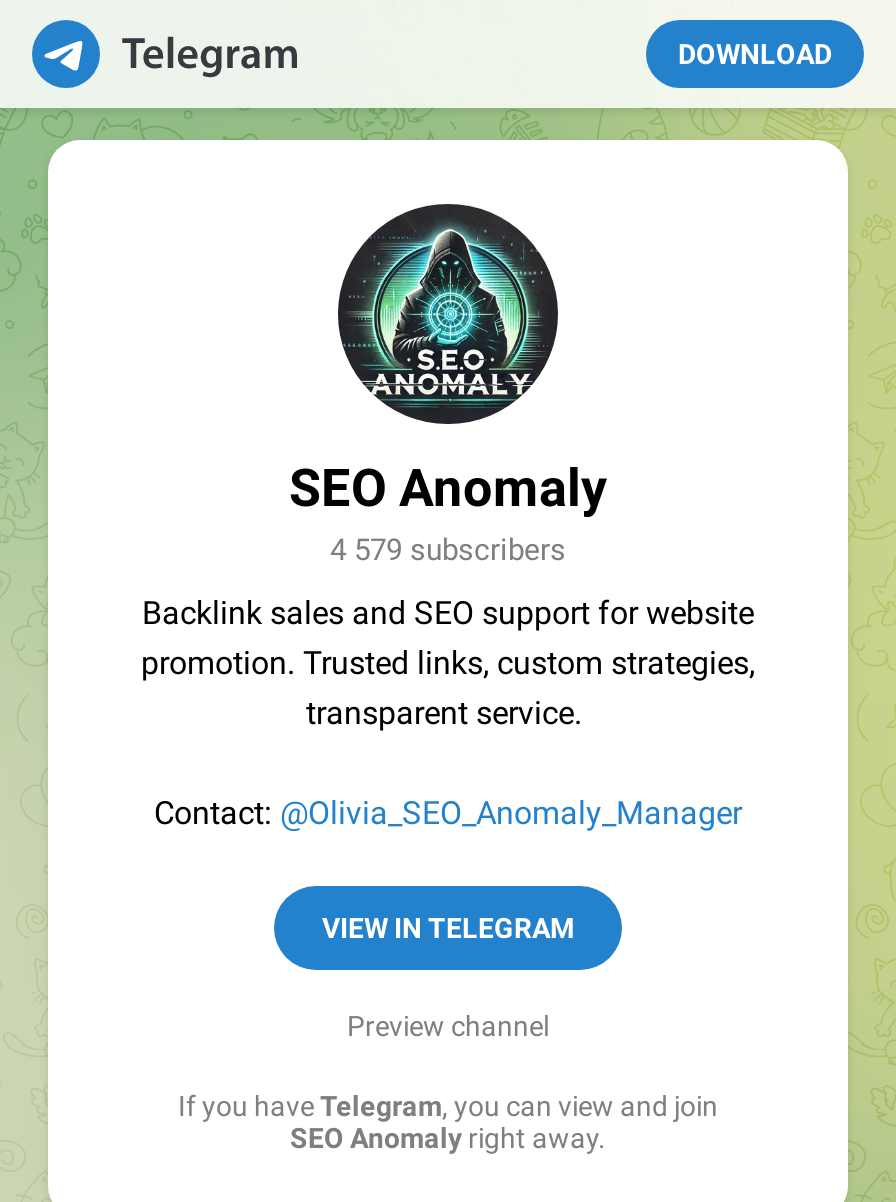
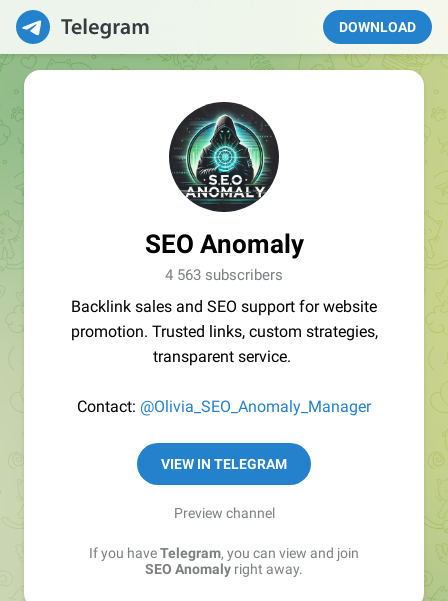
- 4 579 subscribers
+ 4 563 subscribers
